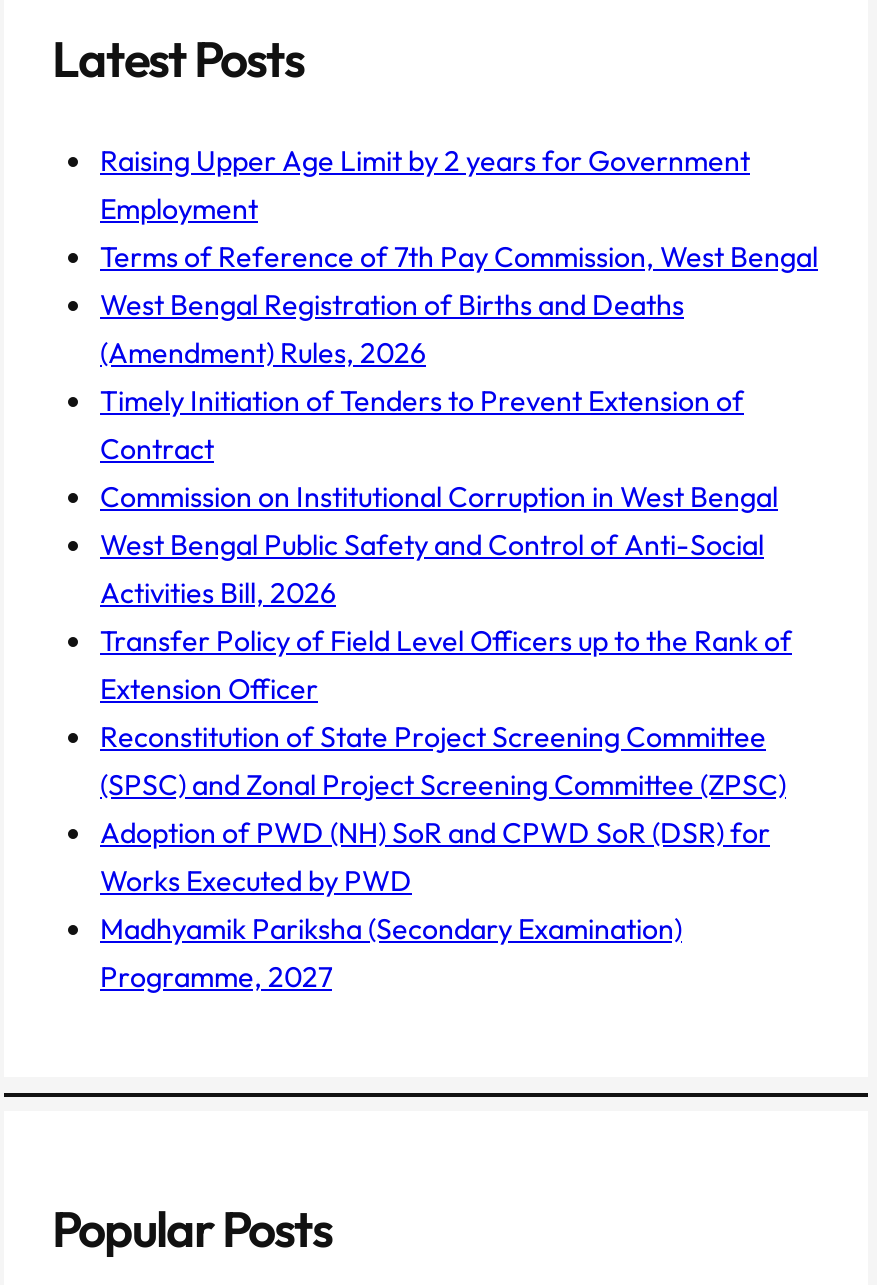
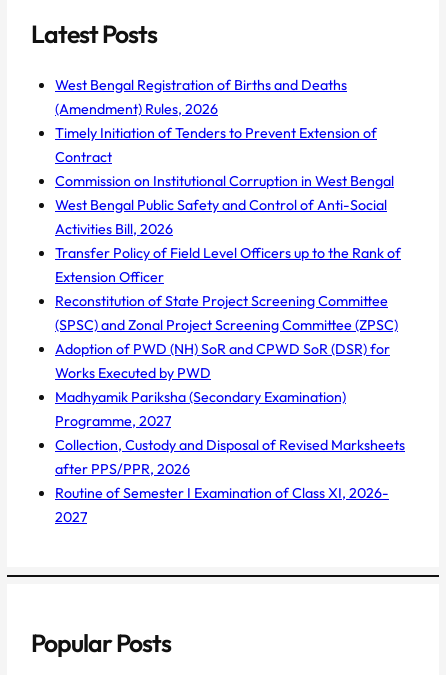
- Raising Upper Age Limit by 2 years for Government
- Employment
- Terms of Reference of 7th Pay Commission, West Bengal

moved up: West Bengal Registration of Births and Deaths | (Amendment) Rules, 2026 | Timely Initiation of Tenders to Prevent Extension of | ... | Madhyamik Pariksha (Secondary Examination) | Programme, 2027

+ Collection, Custody and Disposal of Revised Marksheets
+ after PPS/PPR, 2026
+ Routine of Semester I Examination of Class XI, 2026-
+ 2027
